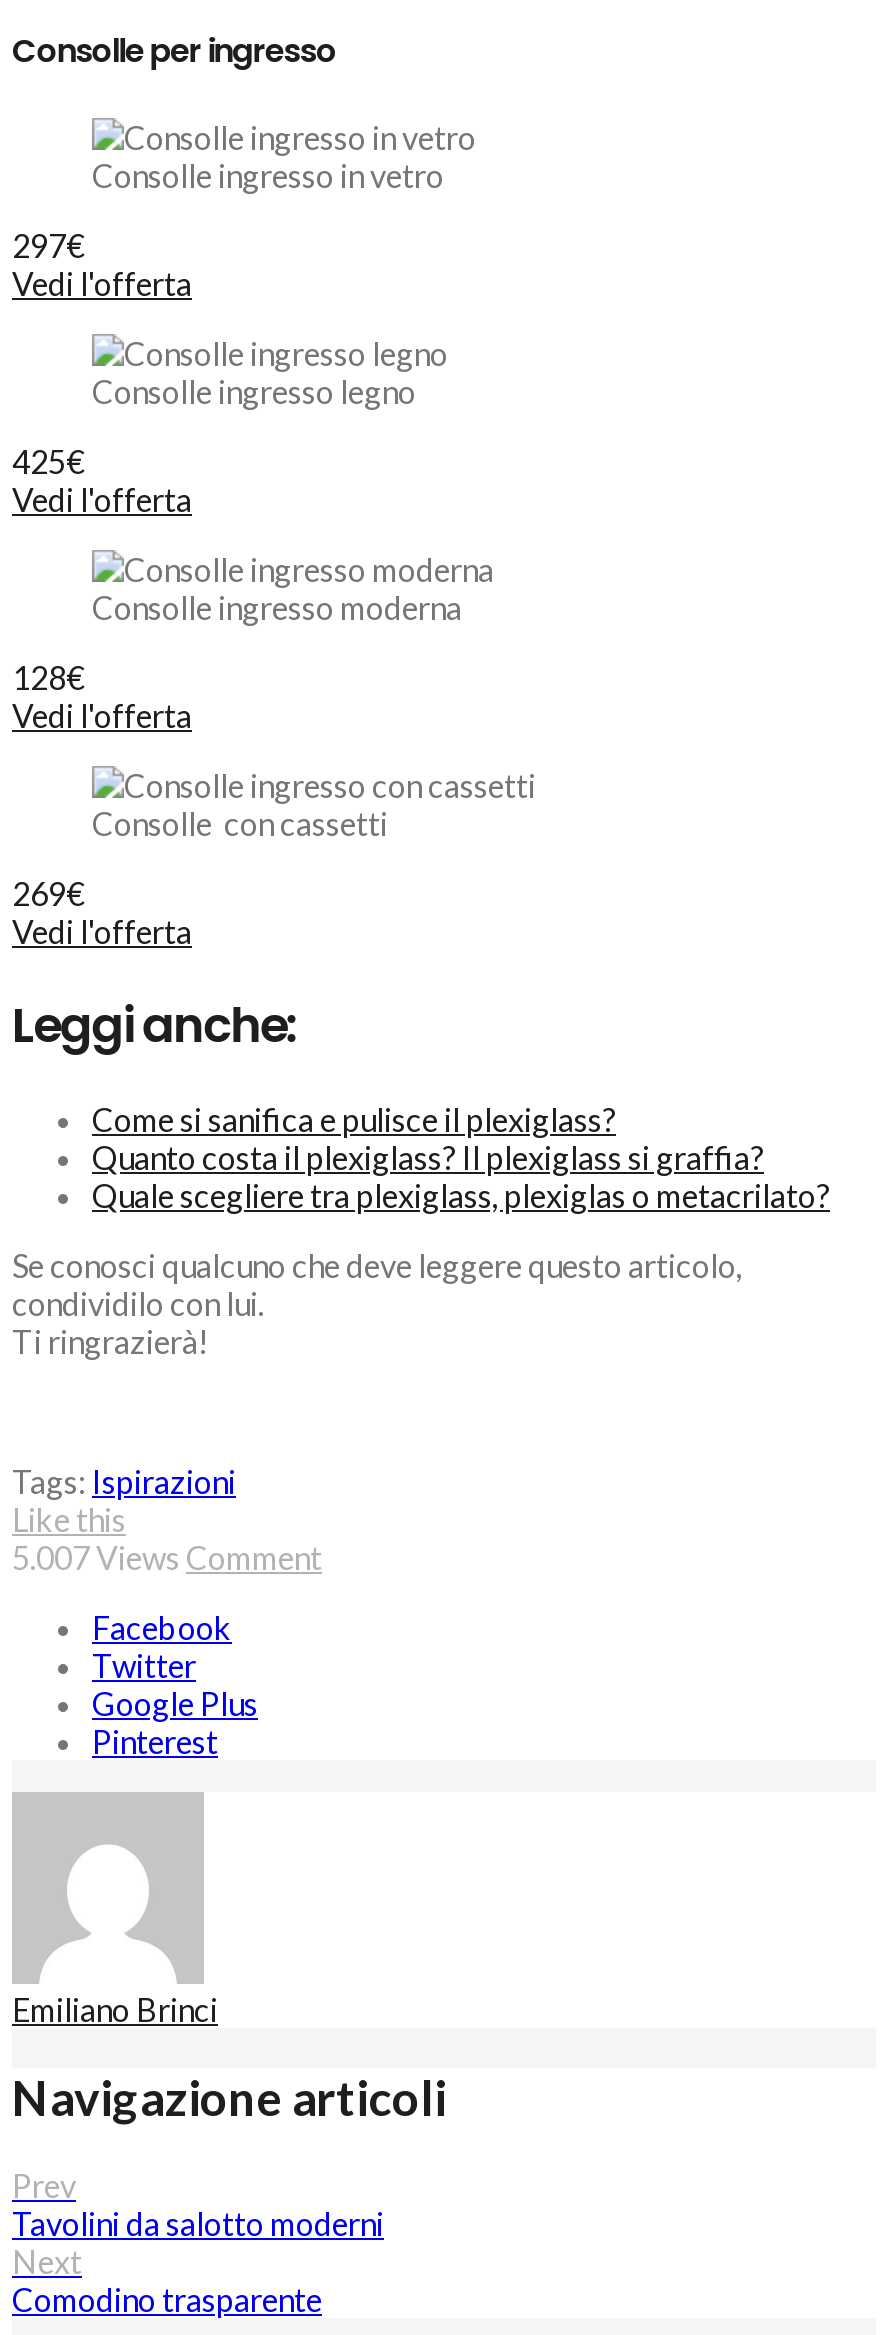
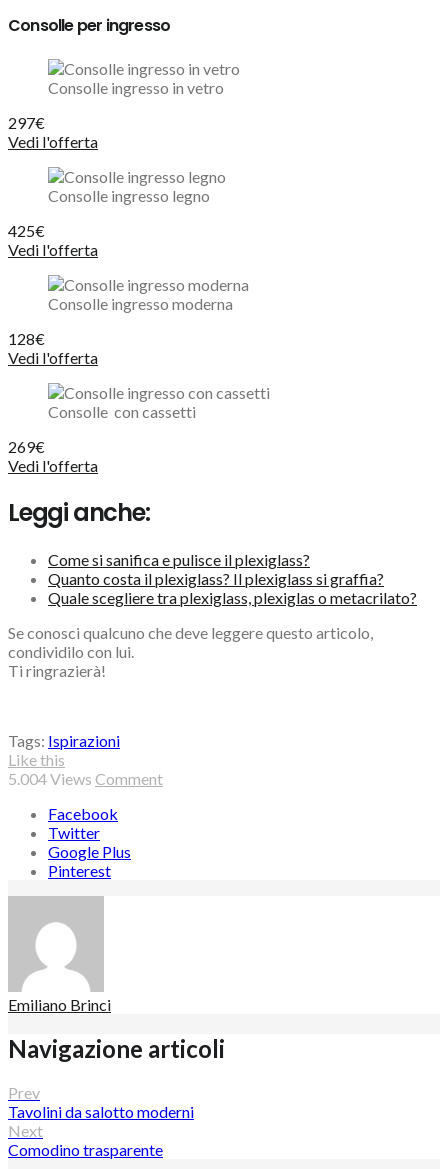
- 5.007Views Comment
+ 5.004Views Comment
